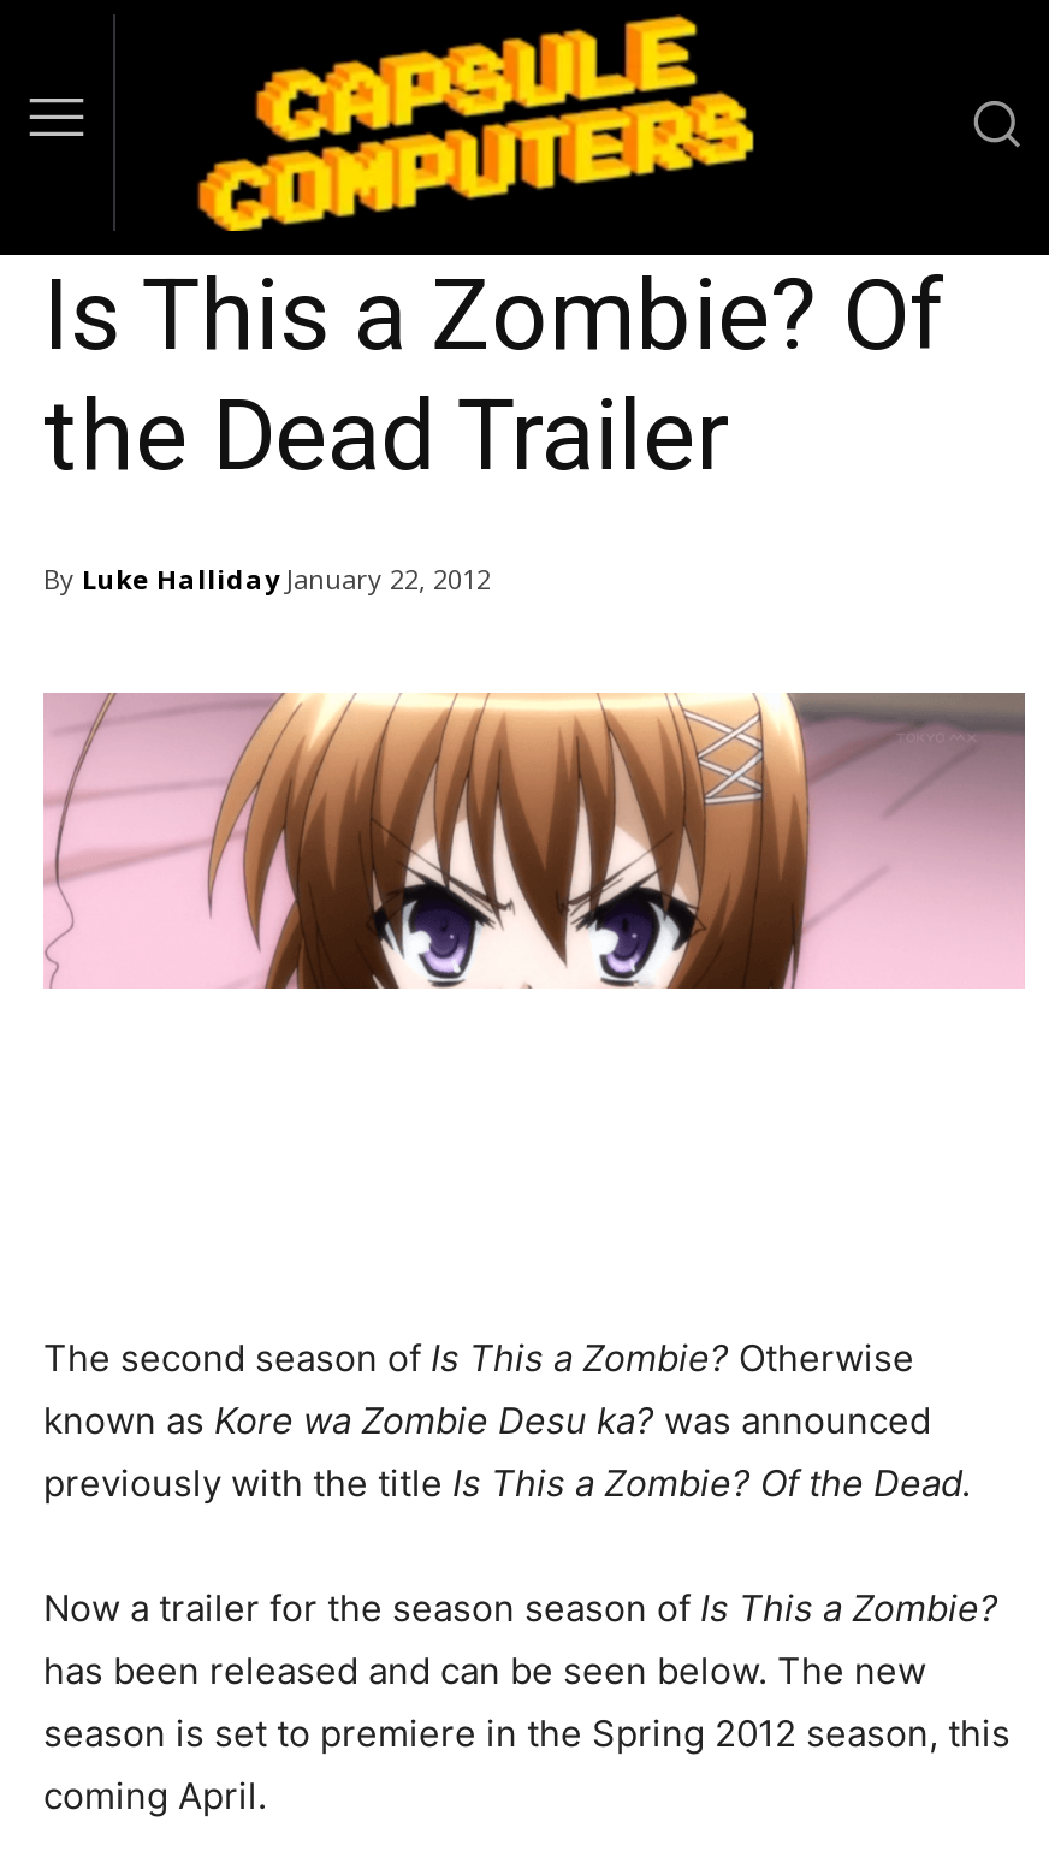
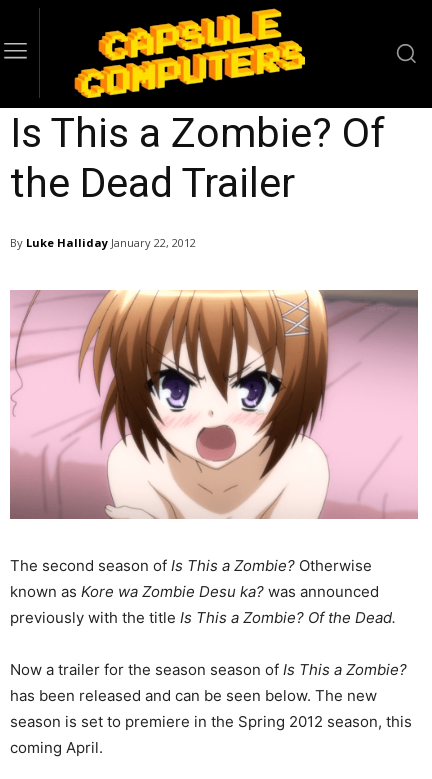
+ [image]
